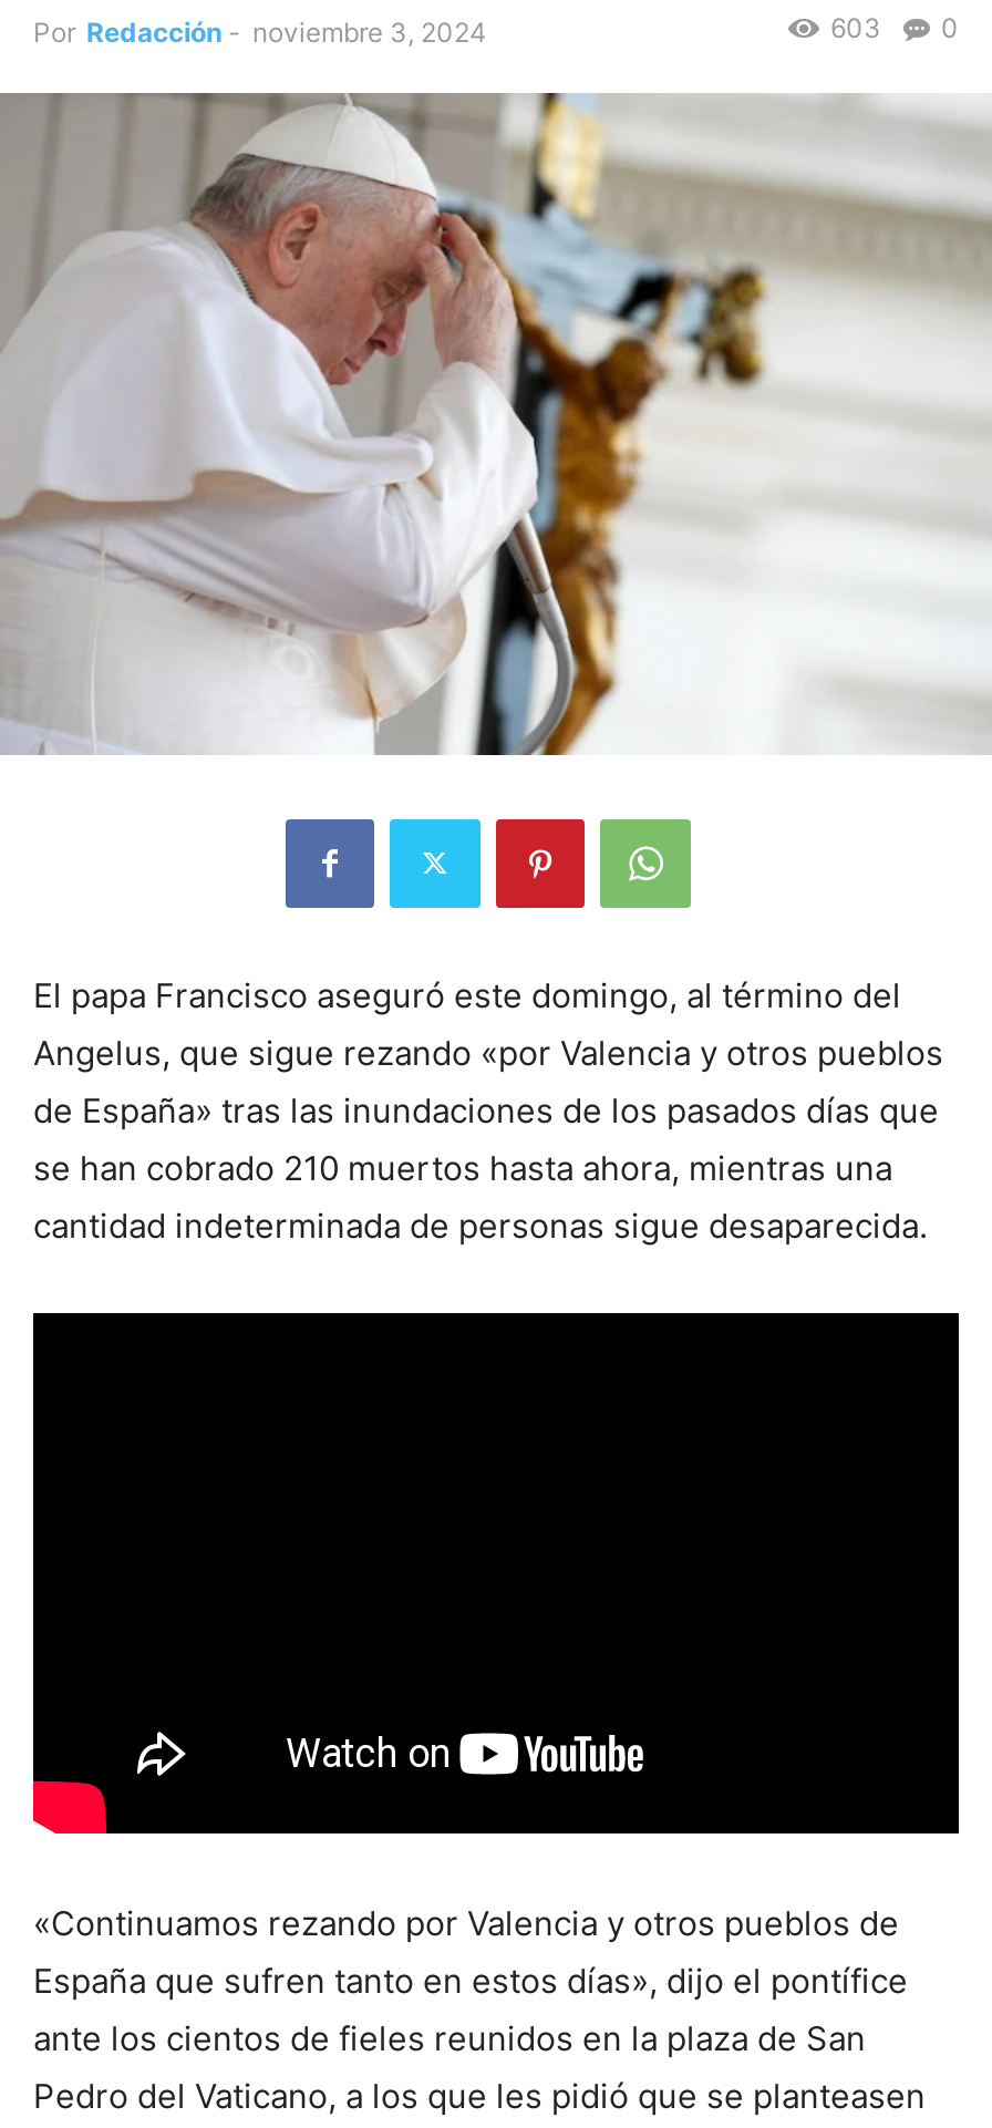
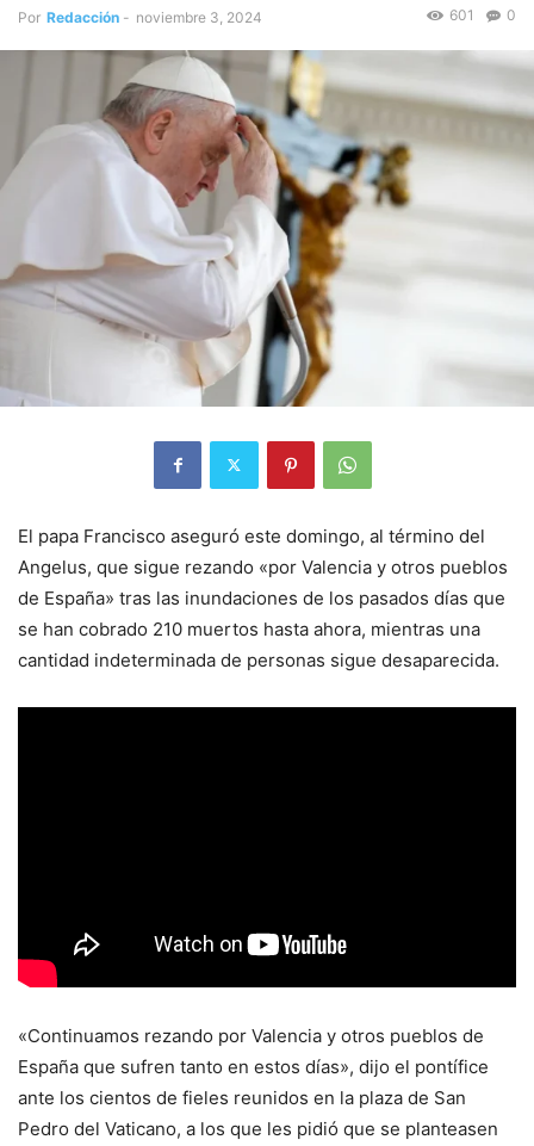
- 603 0
+ 601 0
